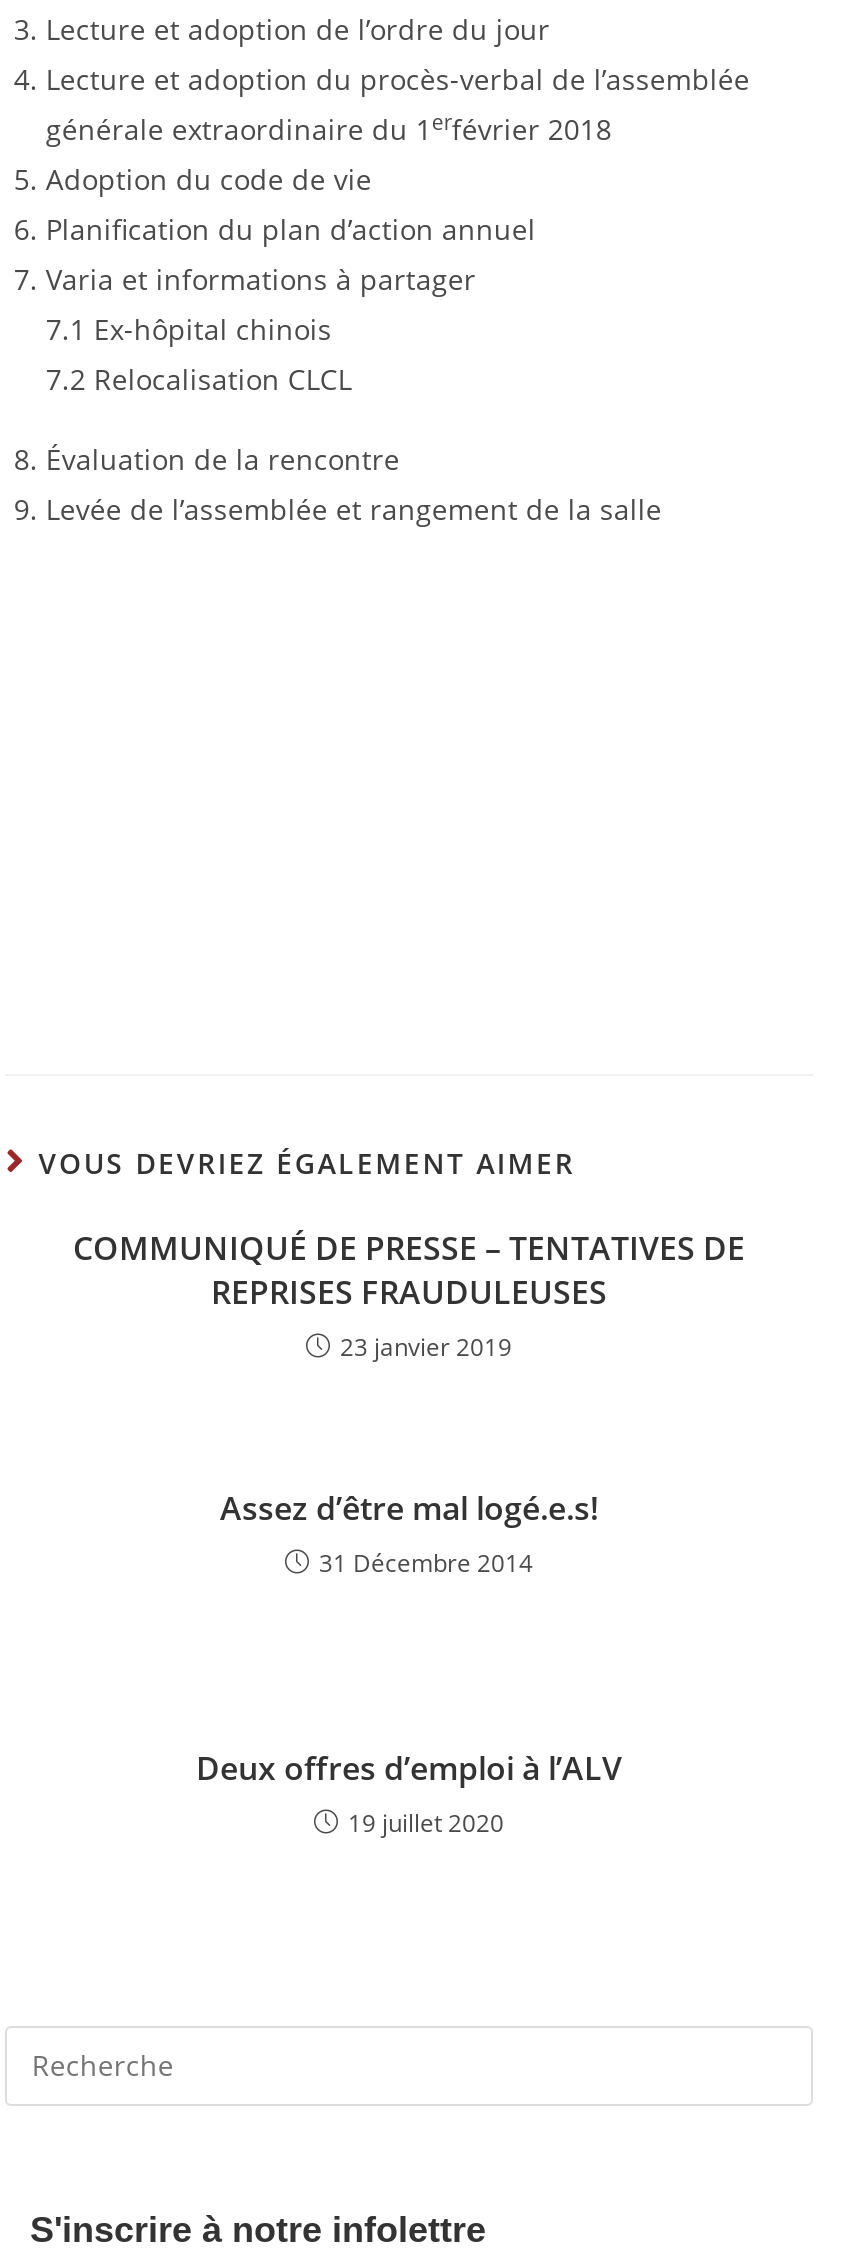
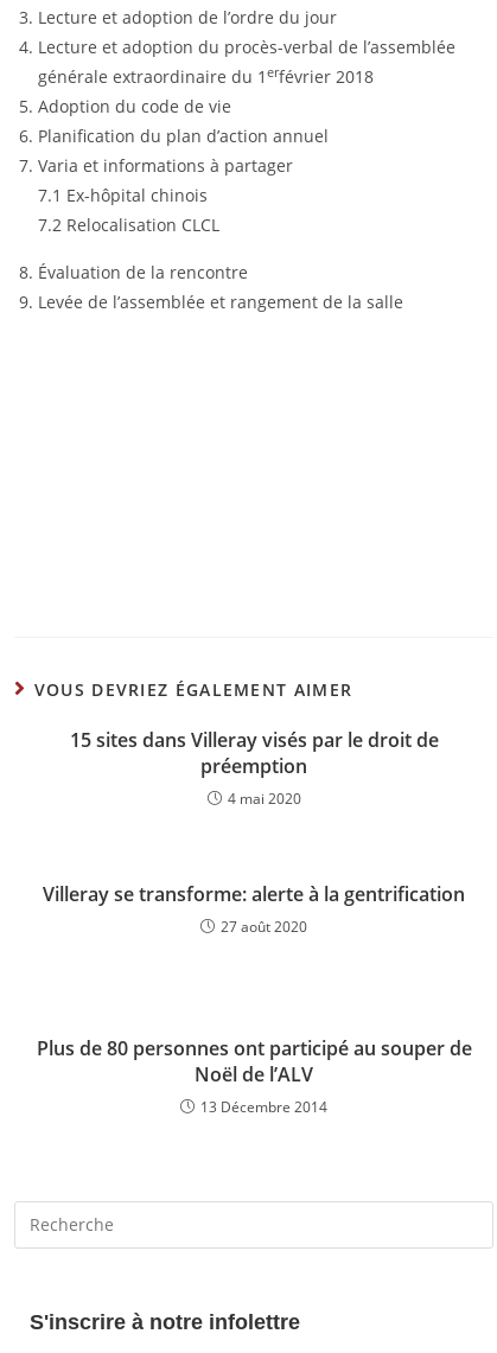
- COMMUNIQUÉ DE PRESSE – TENTATIVES DE
- REPRISES FRAUDULEUSES
- 23 janvier 2019
+ 15 sites dans Villeray visés par le droit de
+ préemption
+ 4 mai 2020

- Assez d’être mal logé.e.s!
- 31 Décembre 2014
+ Villeray se transforme: alerte à la gentrification
+ 27 août 2020

- Deux offres d’emploi à l’ALV
- 19 juillet 2020
+ Plus de 80 personnes ont participé au souper de
+ Noël de l’ALV
+ 13 Décembre 2014
